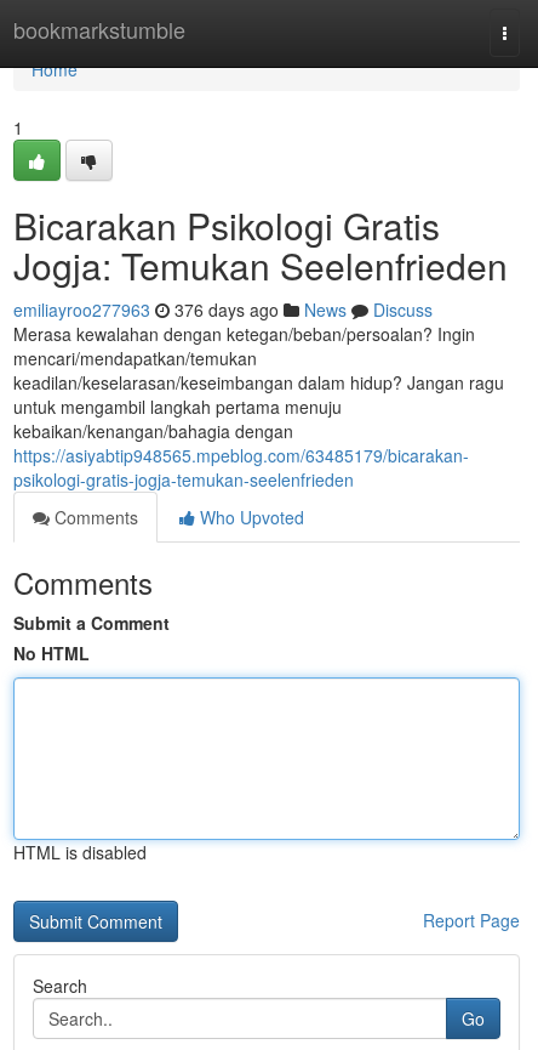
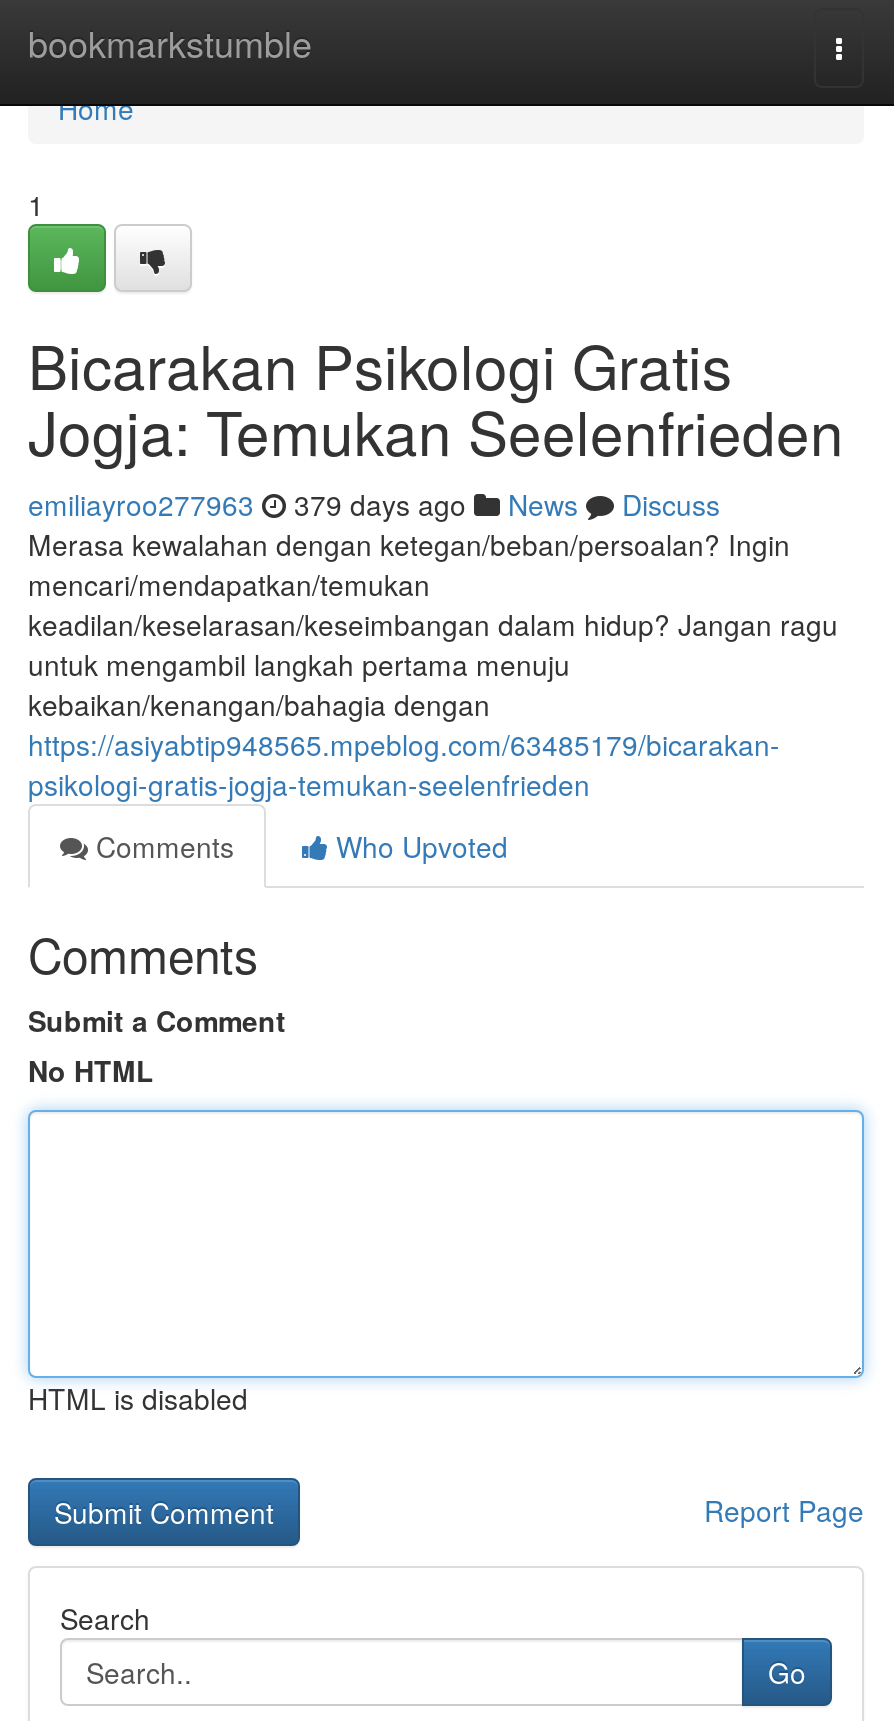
- emiliayroo277963 376 days ago News Discuss
+ emiliayroo277963 379 days ago News Discuss
